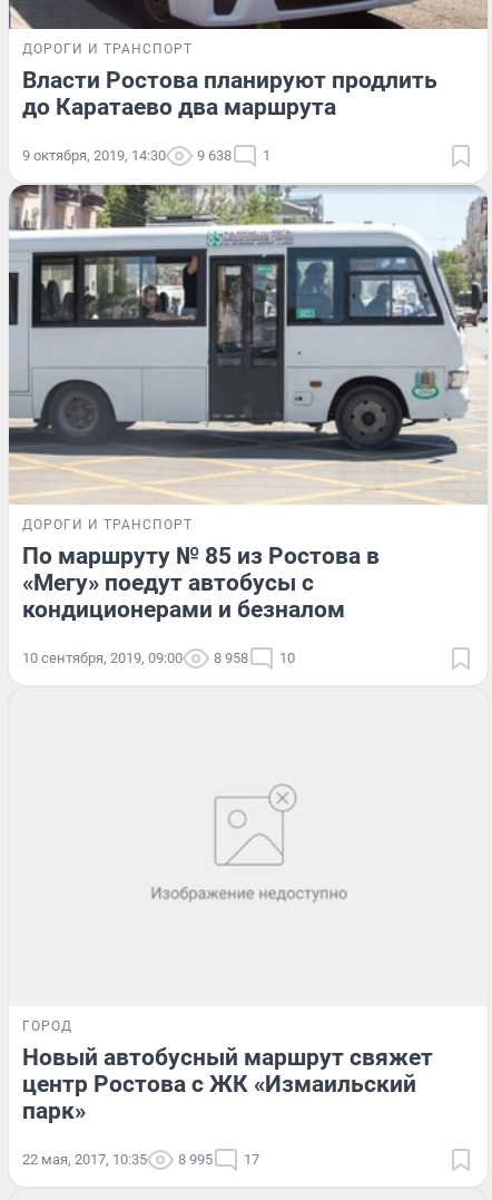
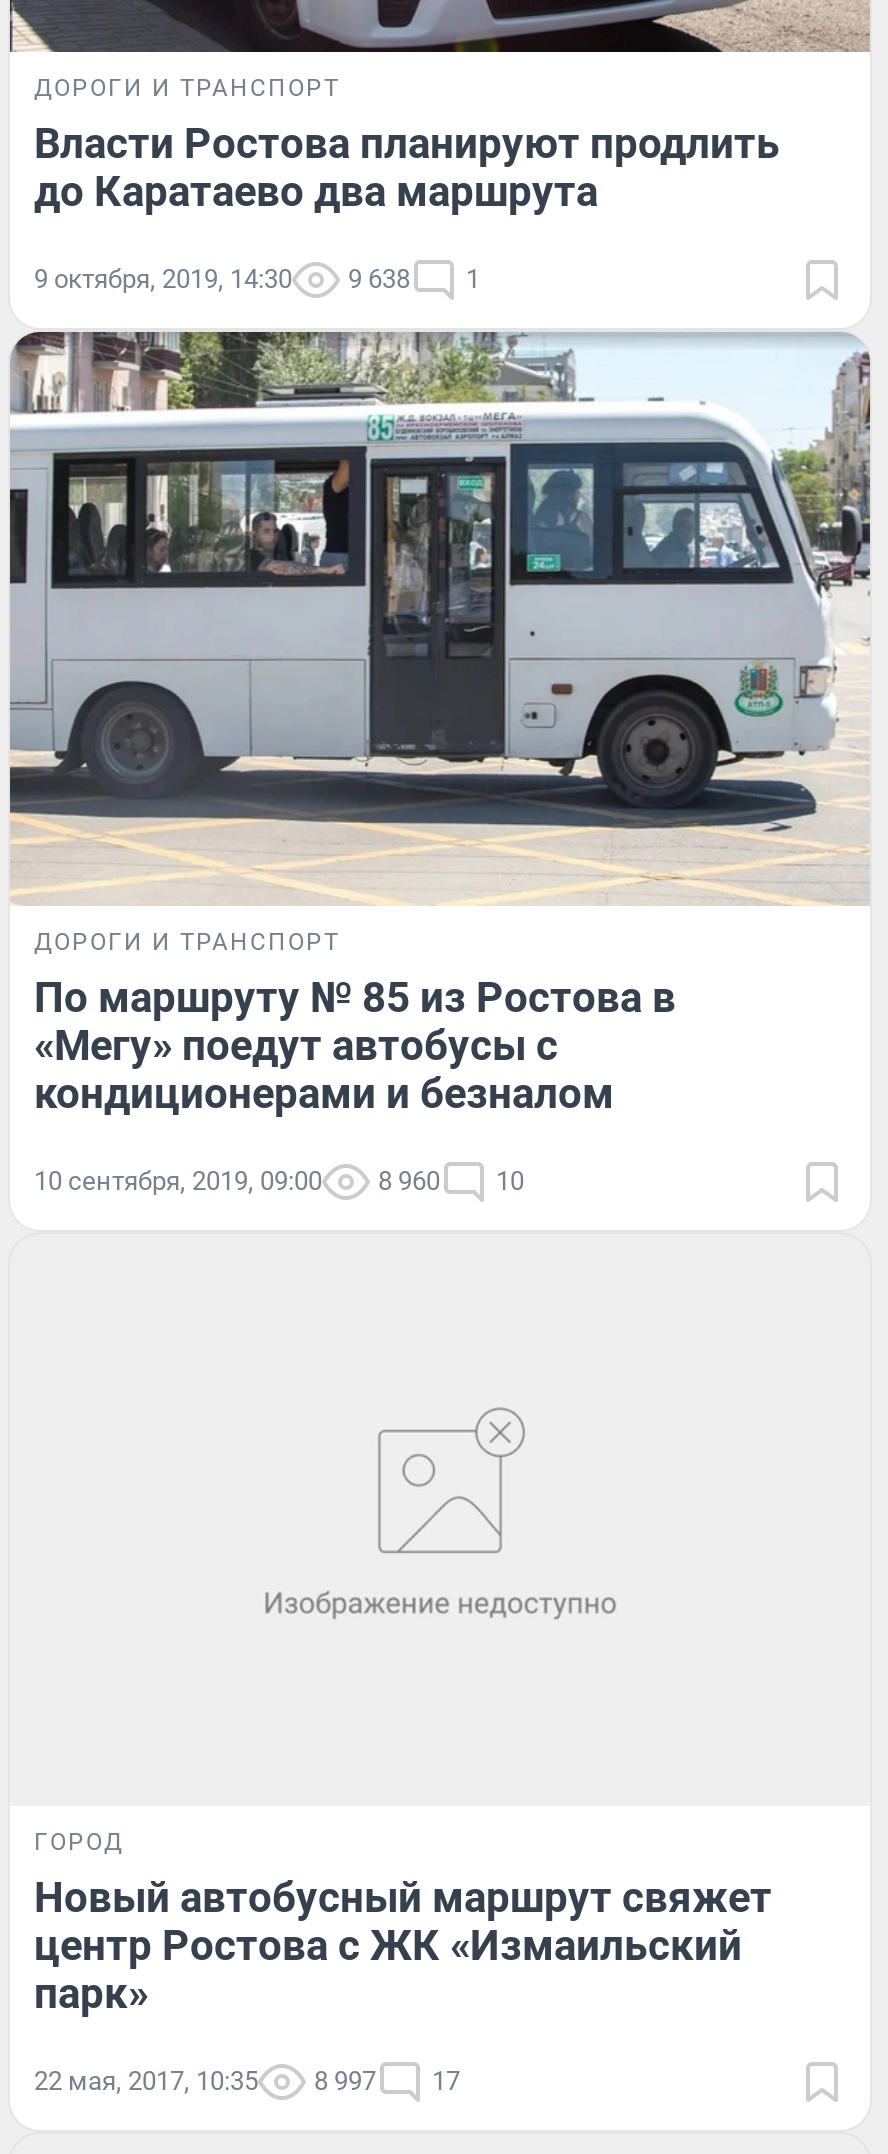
- 10 сентября, 2019, 09:00 8 958 10
+ 10 сентября, 2019, 09:00 8 960 10

- 22 мая, 2017, 10:35 8 995 17
+ 22 мая, 2017, 10:35 8 997 17
